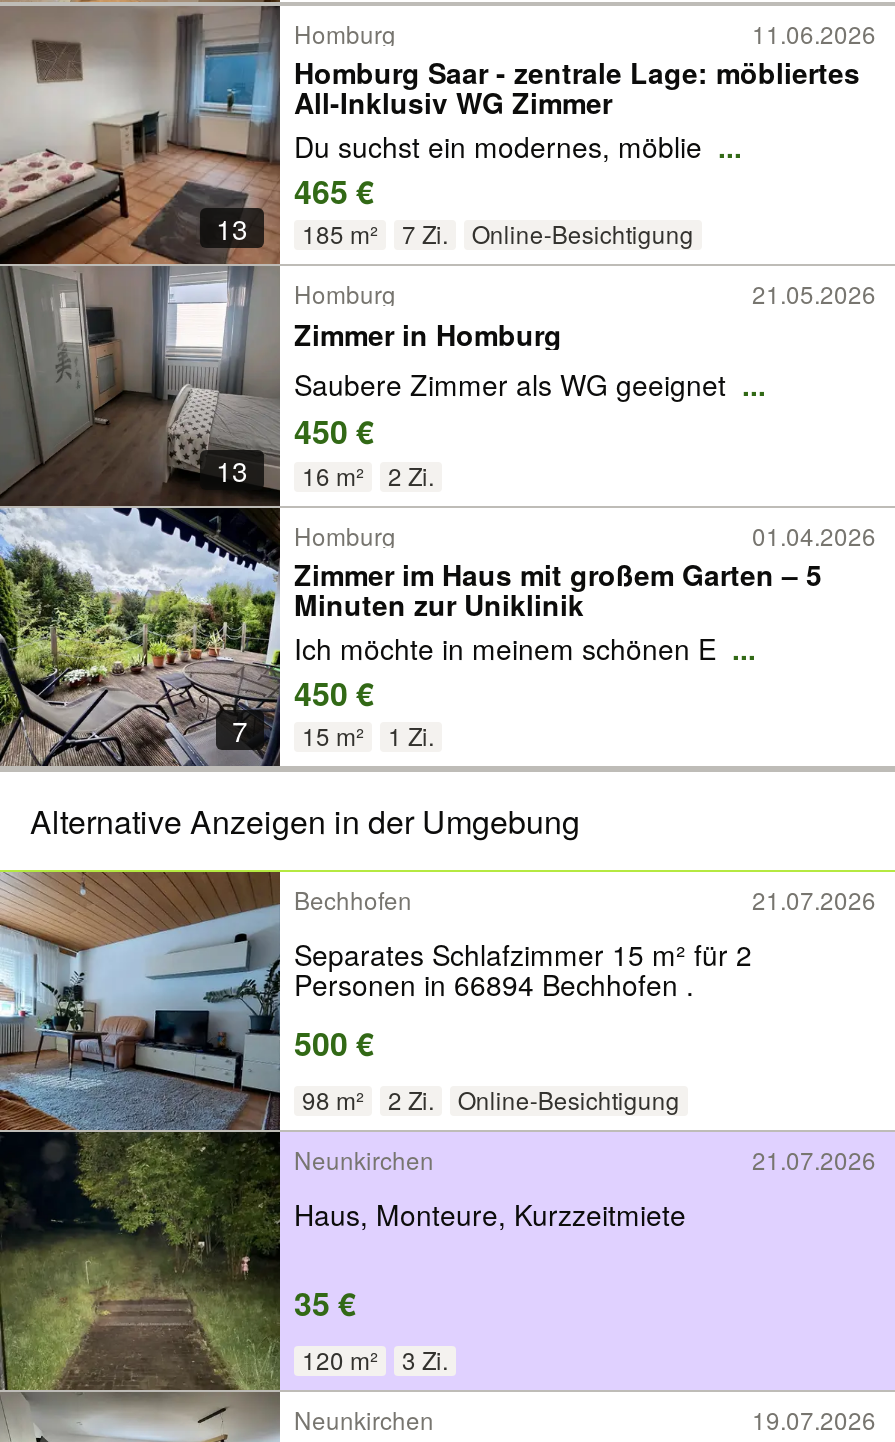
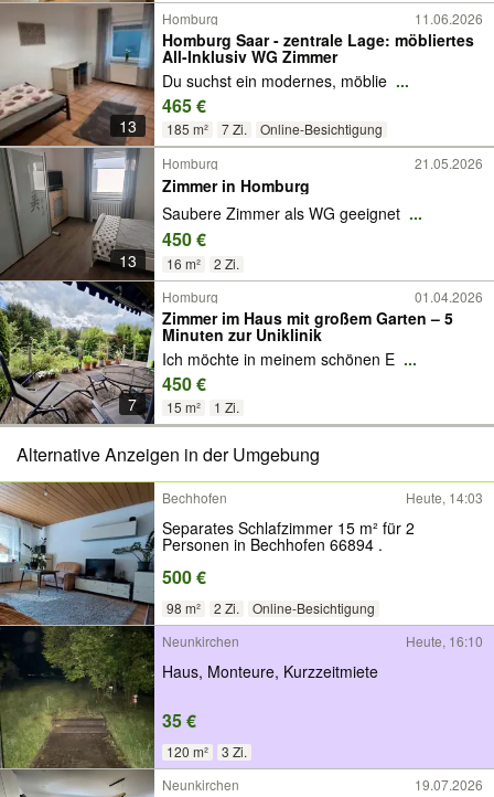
- 21.07.2026
+ Heute, 14:03

- Personen in 66894 Bechhofen .
+ Personen in Bechhofen 66894 .

- 21.07.2026
+ Heute, 16:10
